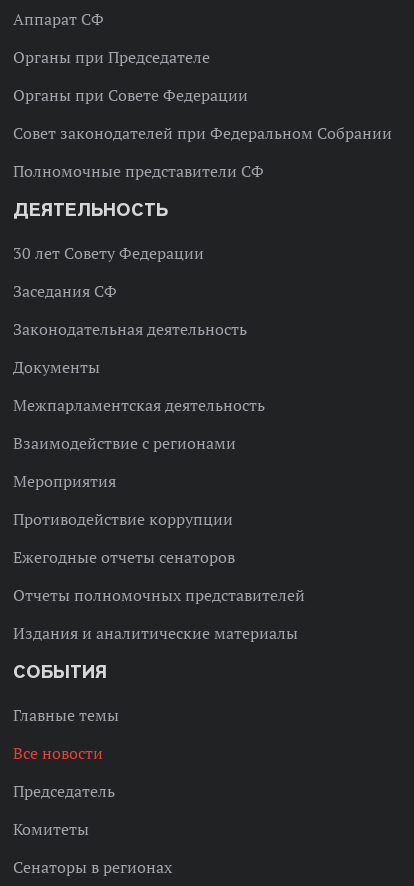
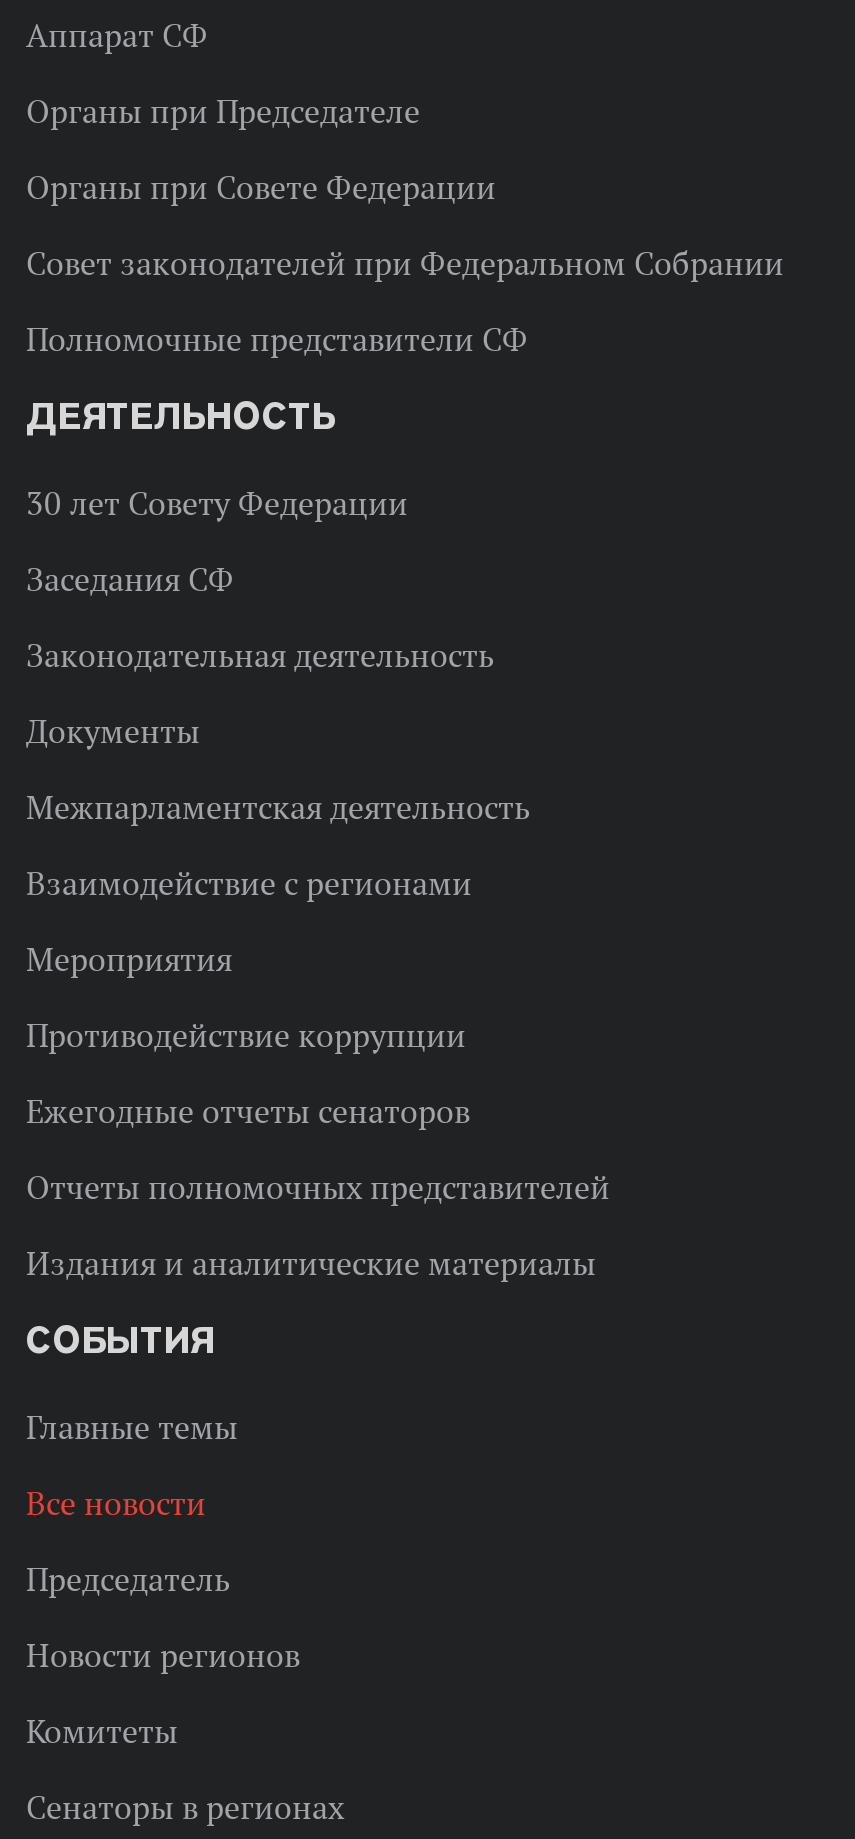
+ Новости регионов
